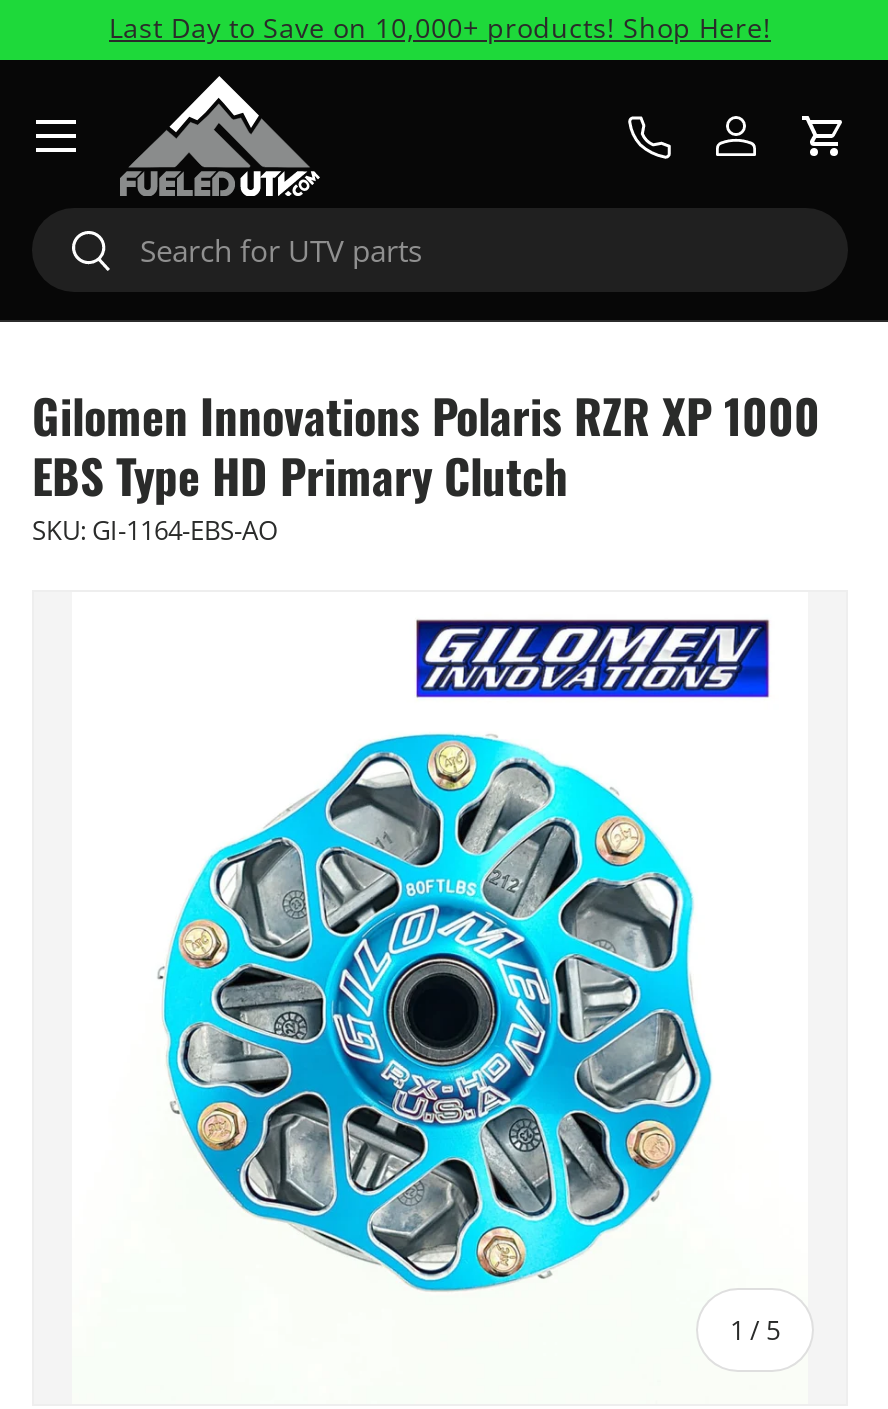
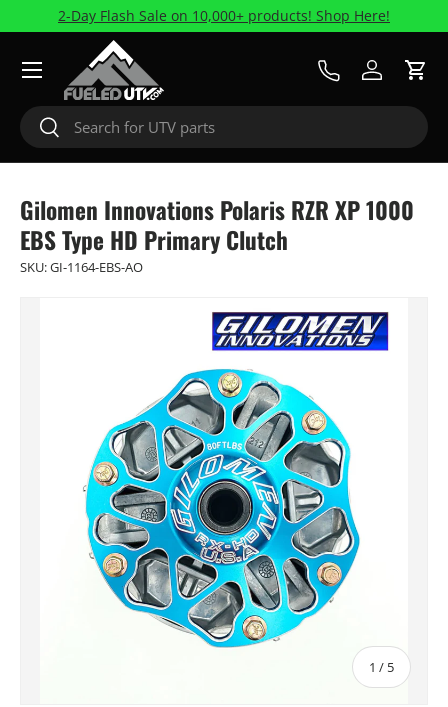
- Last Day to Save on 10,000+ products! Shop Here!
+ 2-Day Flash Sale on 10,000+ products! Shop Here!
